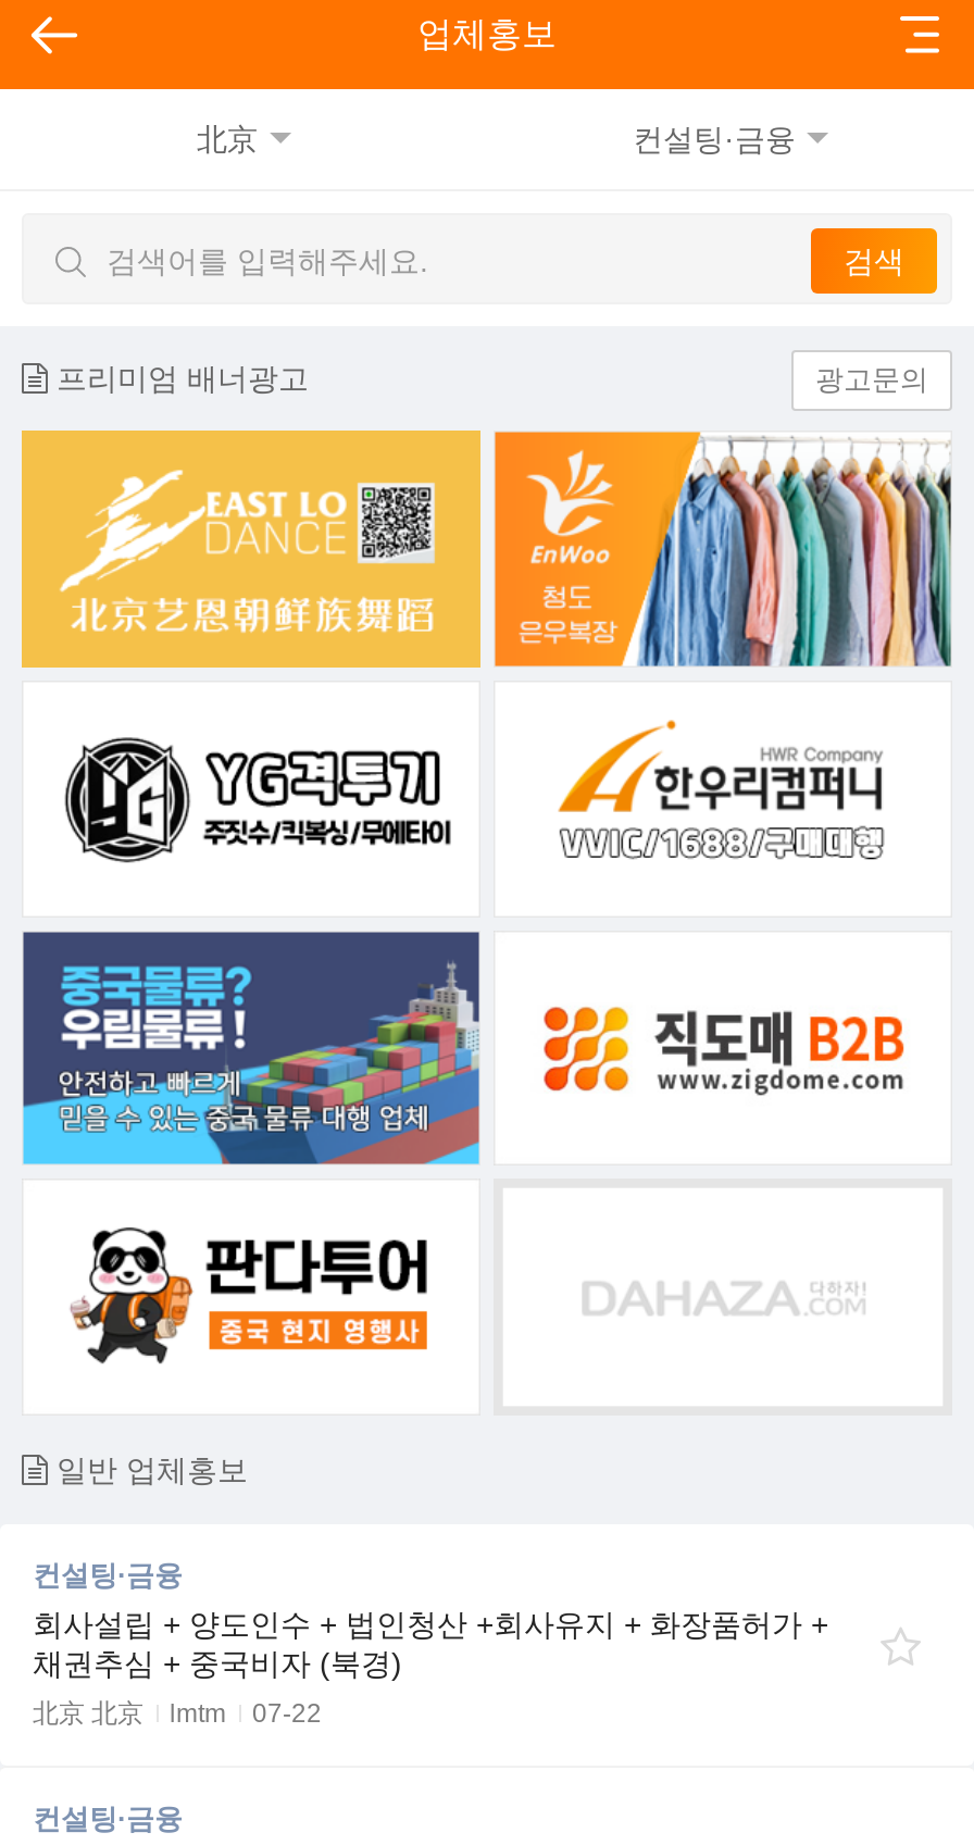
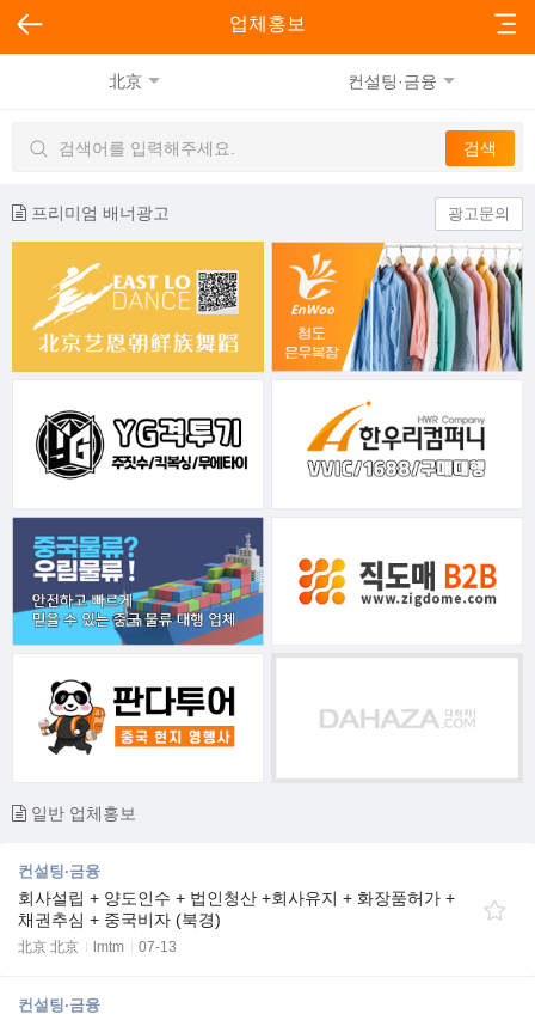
- 07-22
+ 07-13
